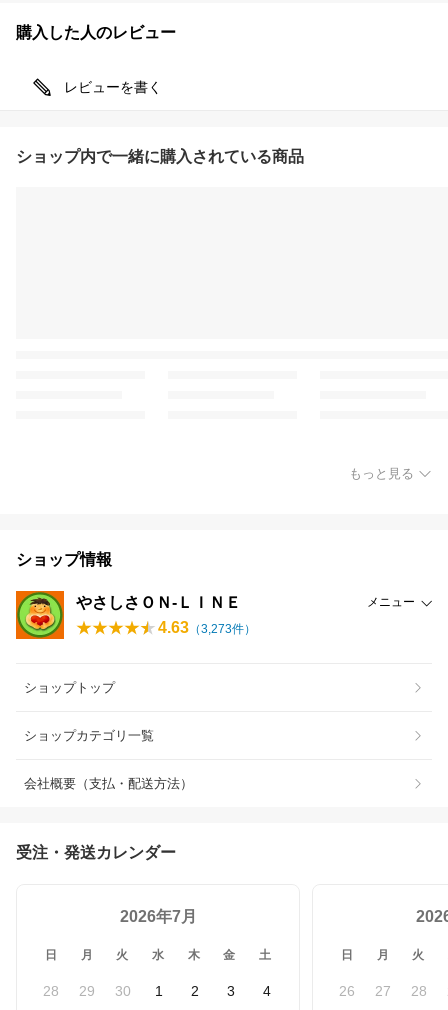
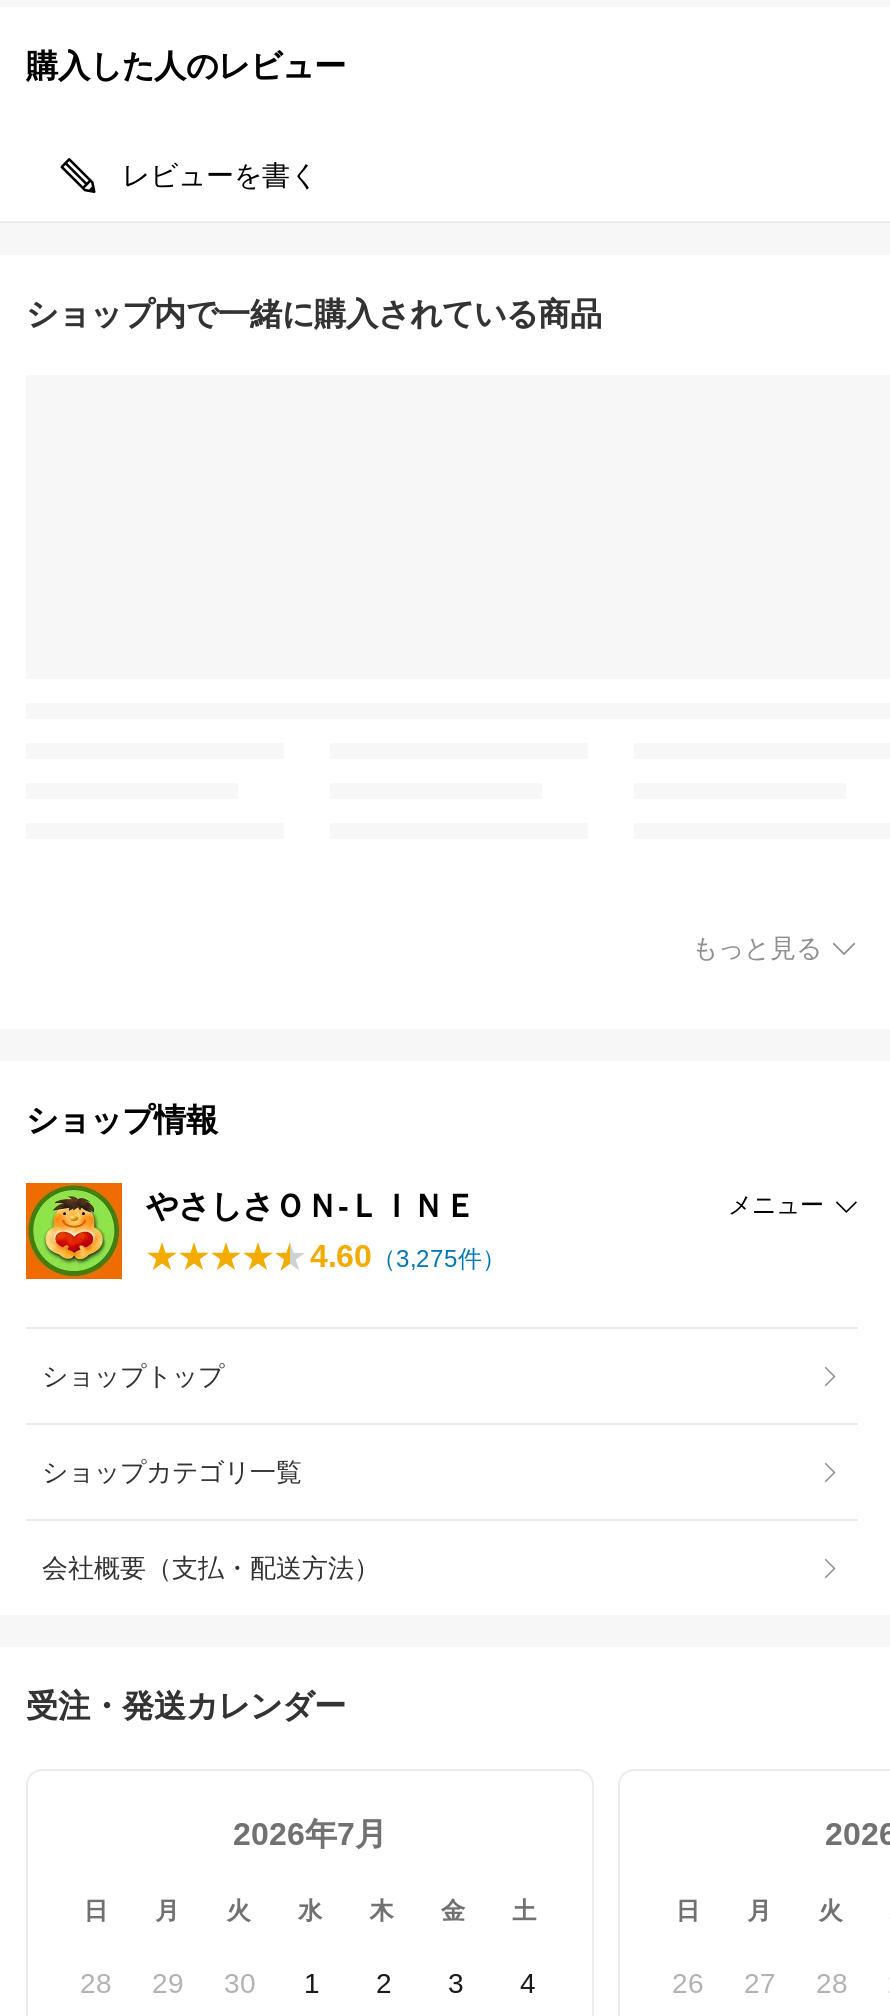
- 4.63（3,273件）
+ 4.60（3,275件）
